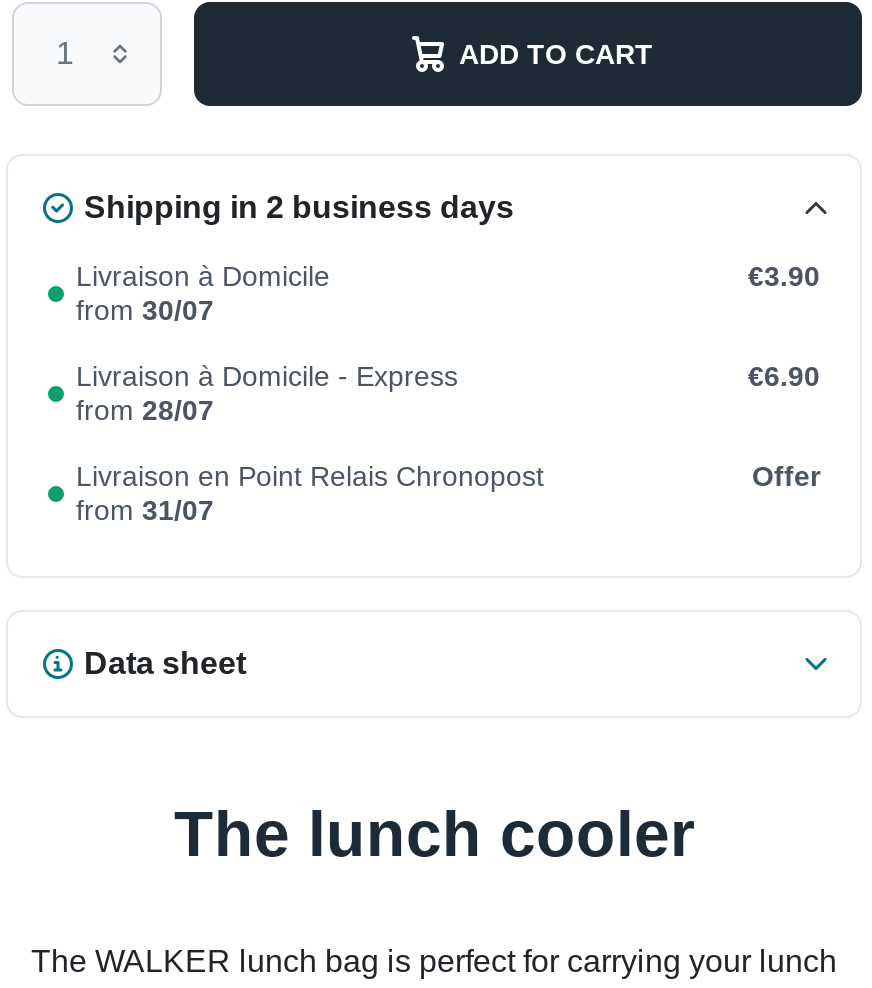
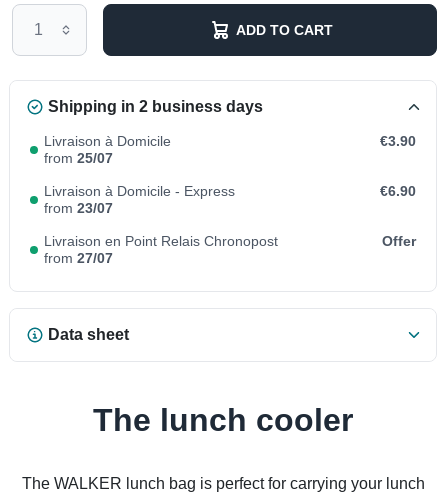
- from 30/07
+ from 25/07

- from 28/07
+ from 23/07

- from 31/07
+ from 27/07
